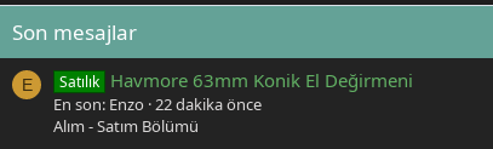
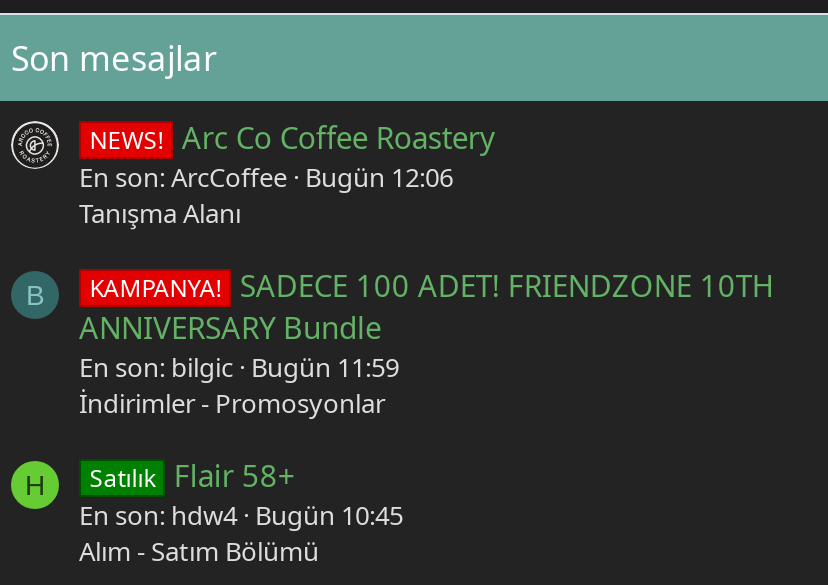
- E
- Satılık Havmore 63mm Konik El Değirmeni
- En son: Enzo 22 dakika önce
+ NEWS! Arc Co Coffee Roastery
+ En son: ArcCoffee Bugün 12:06
+ Tanışma Alanı
+ B
+ KAMPANYA! SADECE 100 ADET! FRIENDZONE 10TH
+ ANNIVERSARY Bundle
+ En son: bilgic Bugün 11:59
+ İndirimler - Promosyonlar
+ H
+ Satılık Flair 58+
+ En son: hdw4 Bugün 10:45
